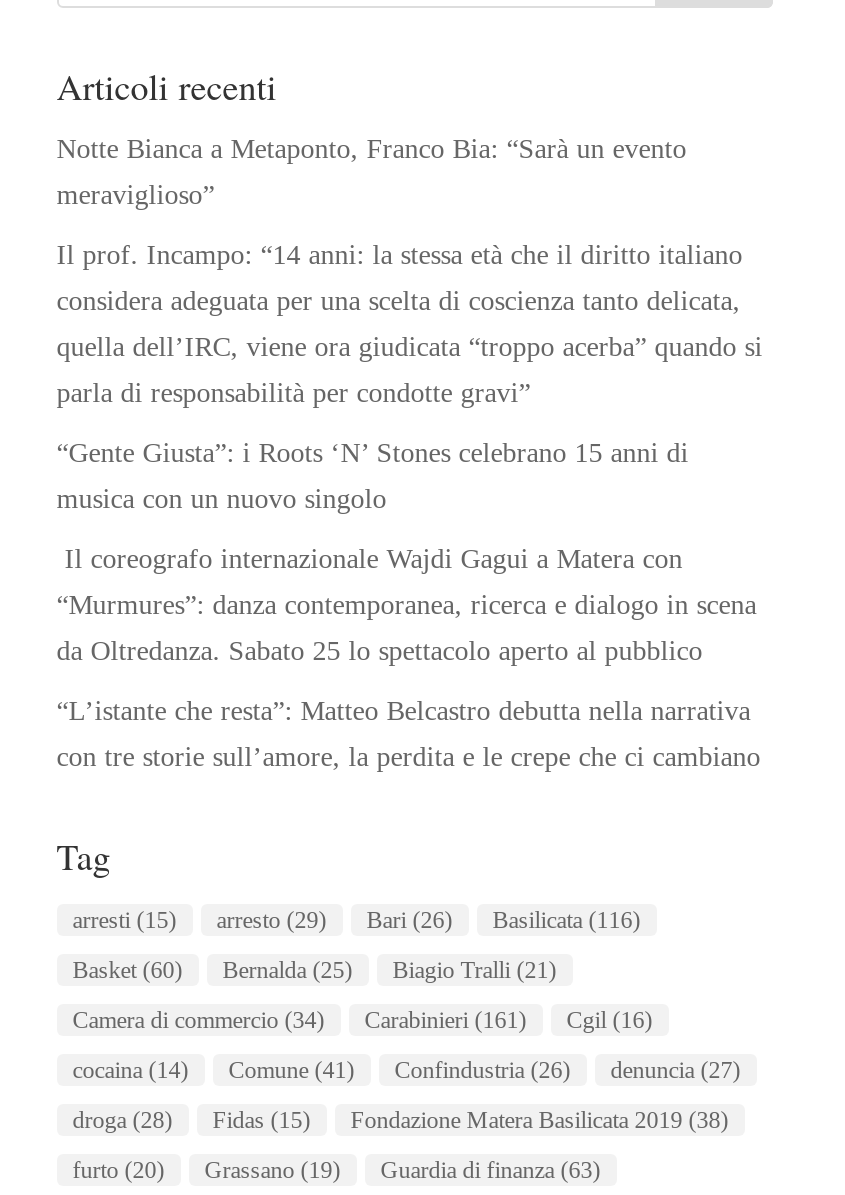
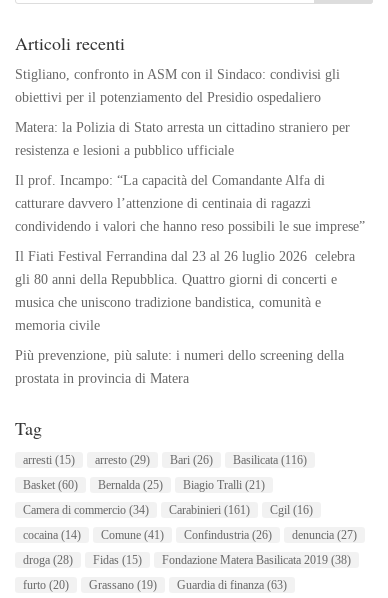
- Notte Bianca a Metaponto, Franco Bia: “Sarà un evento
+ Stigliano, confronto in ASM con il Sindaco: condivisi gli

- meraviglioso”
+ obiettivi per il potenziamento del Presidio ospedaliero

- Il prof. Incampo: “14 anni: la stessa età che il diritto italiano
+ Matera: la Polizia di Stato arresta un cittadino straniero per

- considera adeguata per una scelta di coscienza tanto delicata,
+ resistenza e lesioni a pubblico ufficiale

- quella dell’IRC, viene ora giudicata “troppo acerba” quando si
+ Il prof. Incampo: “La capacità del Comandante Alfa di

- parla di responsabilità per condotte gravi”
+ catturare davvero l’attenzione di centinaia di ragazzi

- “Gente Giusta”: i Roots ‘N’ Stones celebrano 15 anni di
+ condividendo i valori che hanno reso possibili le sue imprese”

- musica con un nuovo singolo
+ Il Fiati Festival Ferrandina dal 23 al 26 luglio 2026 celebra

- Il coreografo internazionale Wajdi Gagui a Matera con
+ gli 80 anni della Repubblica. Quattro giorni di concerti e

- “Murmures”: danza contemporanea, ricerca e dialogo in scena
+ musica che uniscono tradizione bandistica, comunità e

- da Oltredanza. Sabato 25 lo spettacolo aperto al pubblico
+ memoria civile

- “L’istante che resta”: Matteo Belcastro debutta nella narrativa
+ Più prevenzione, più salute: i numeri dello screening della

- con tre storie sull’amore, la perdita e le crepe che ci cambiano
+ prostata in provincia di Matera
